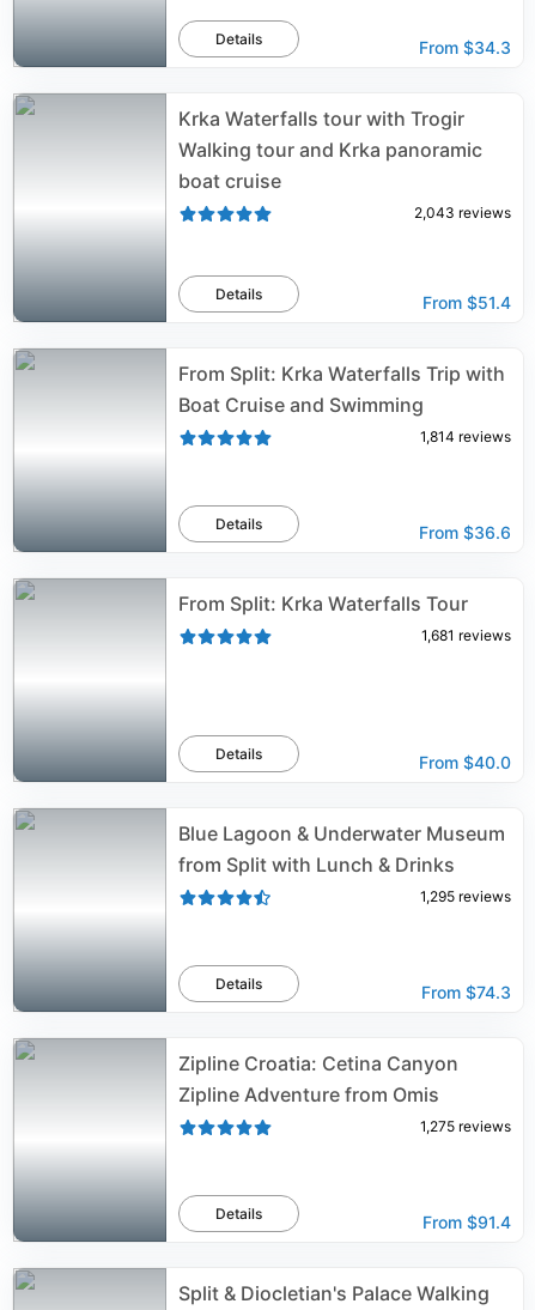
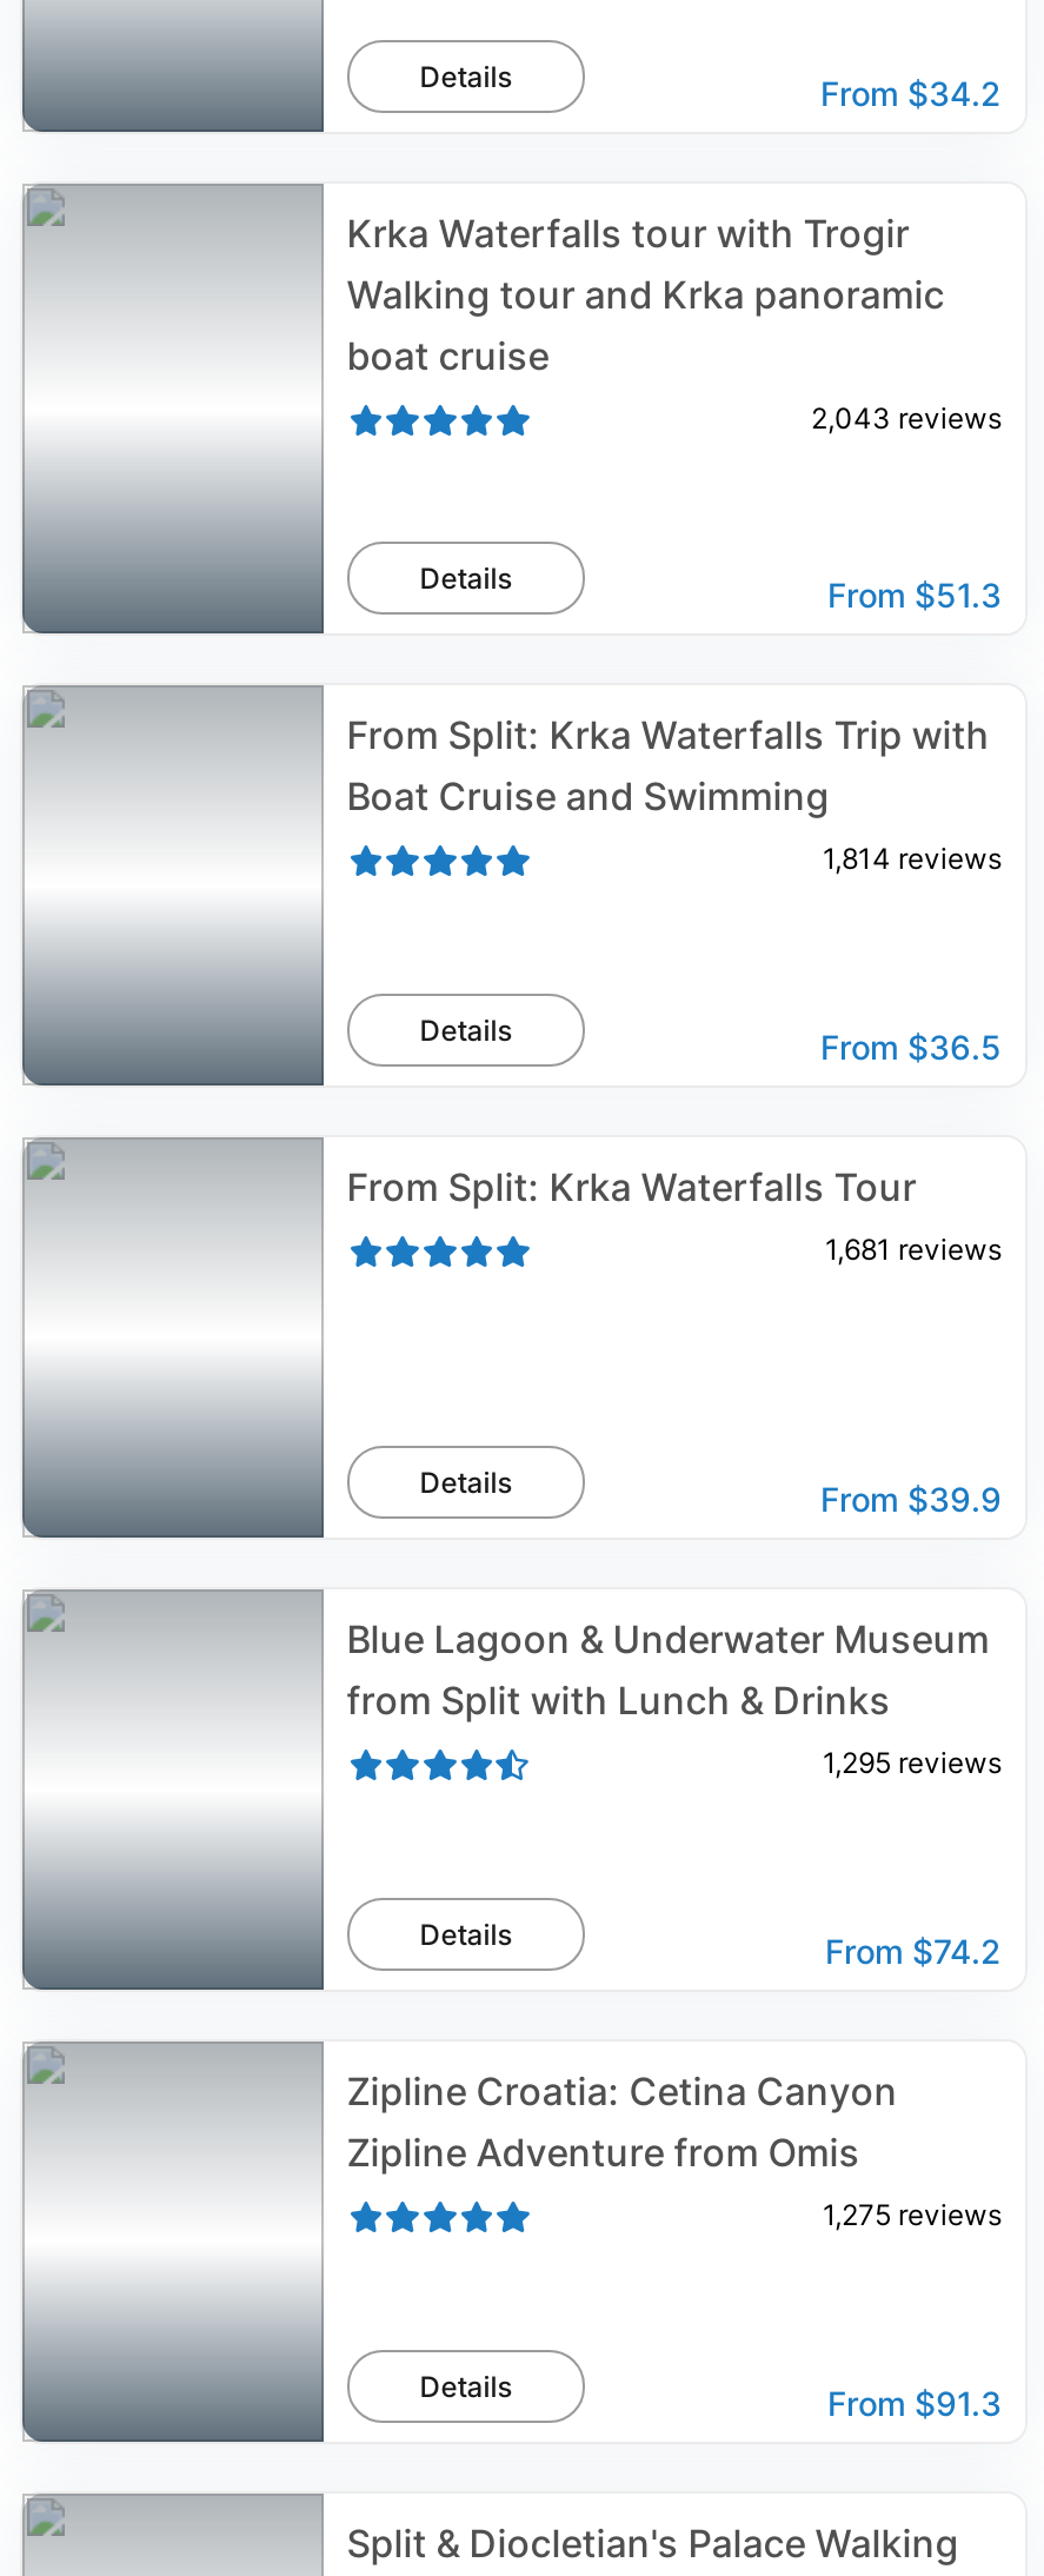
- From $34.3
+ From $34.2

- From $51.4
+ From $51.3

- From $36.6
+ From $36.5

- From $40.0
+ From $39.9

- From $74.3
+ From $74.2

- From $91.4
+ From $91.3
